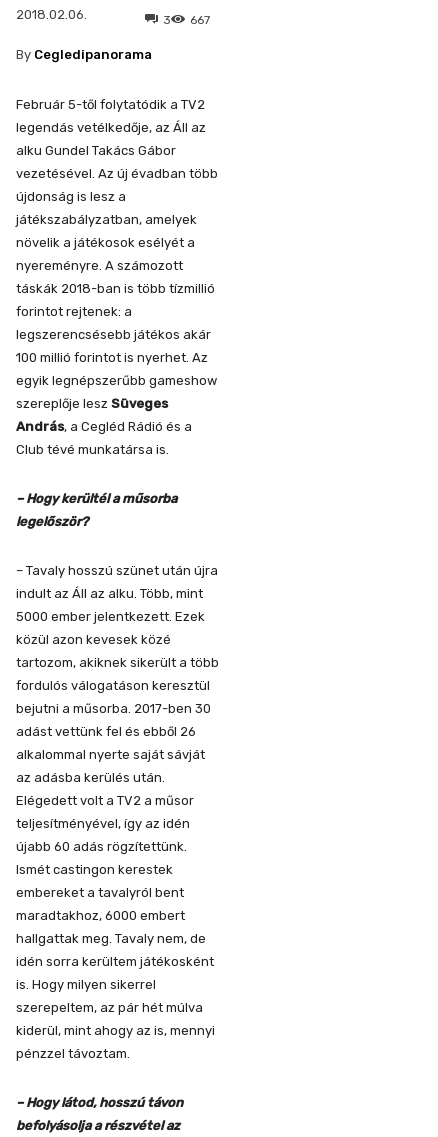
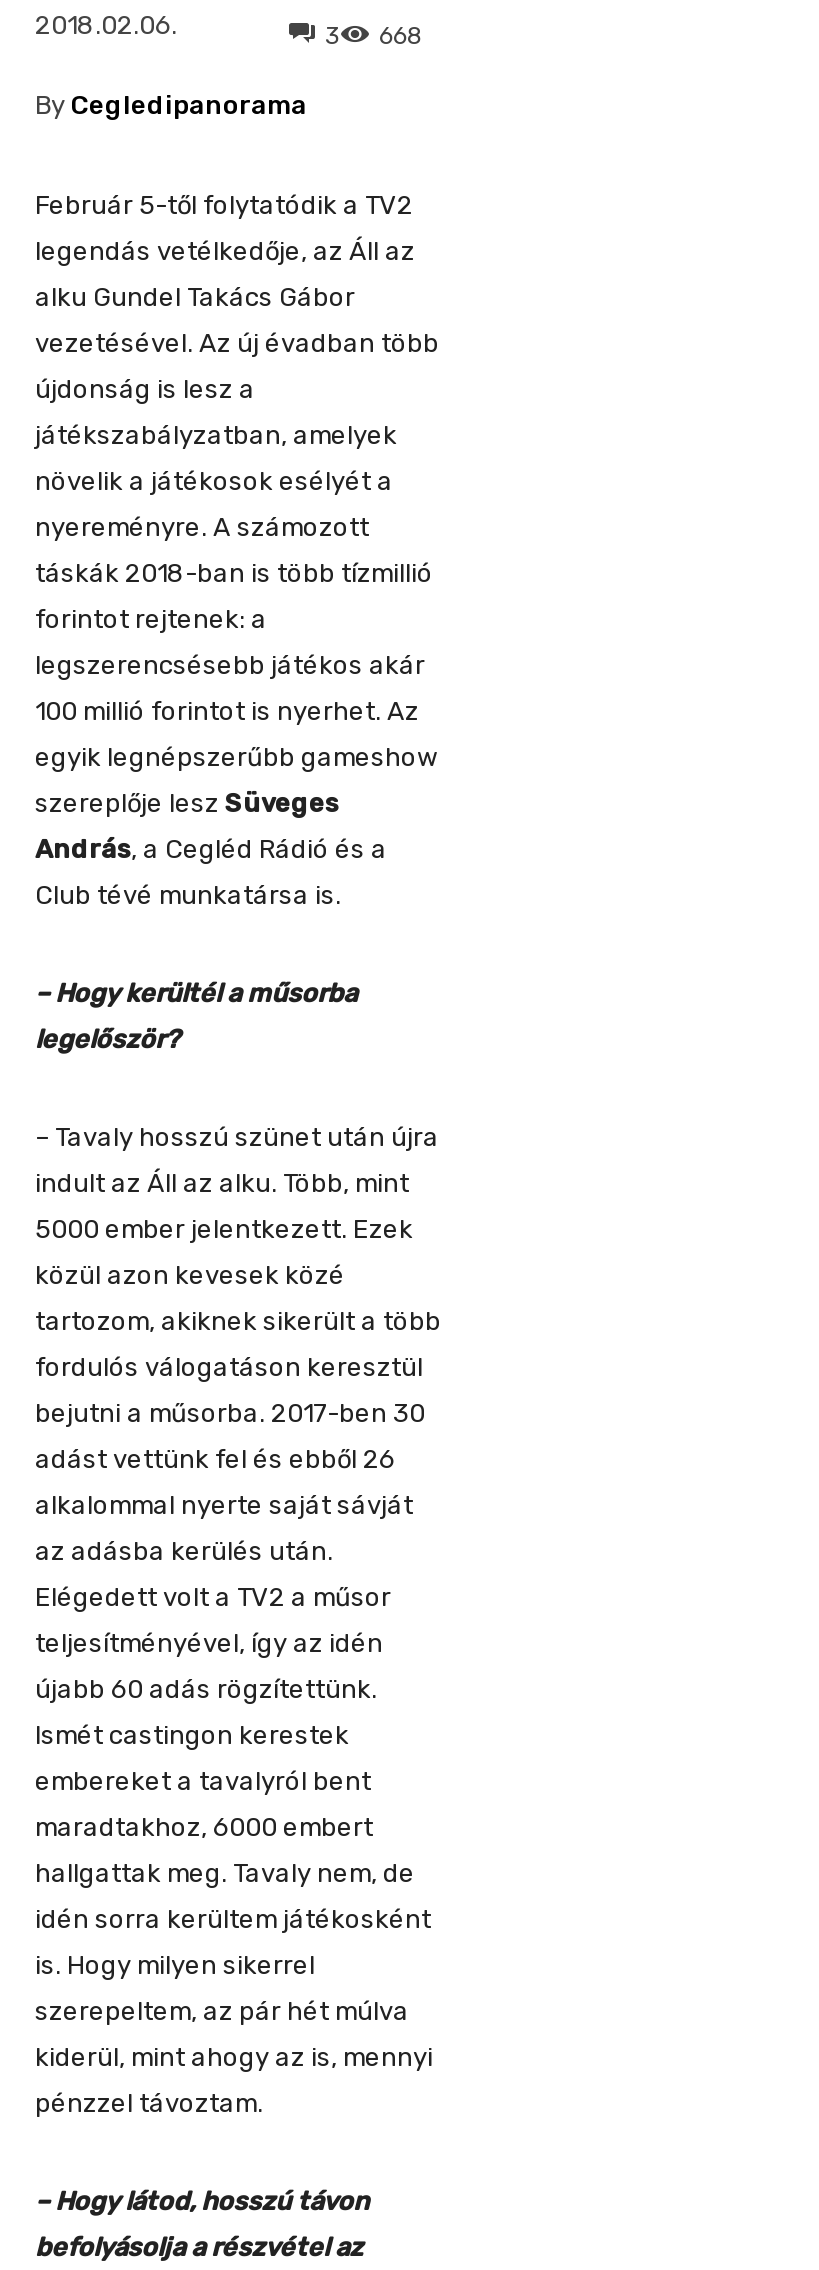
- 3 667
+ 3 668
